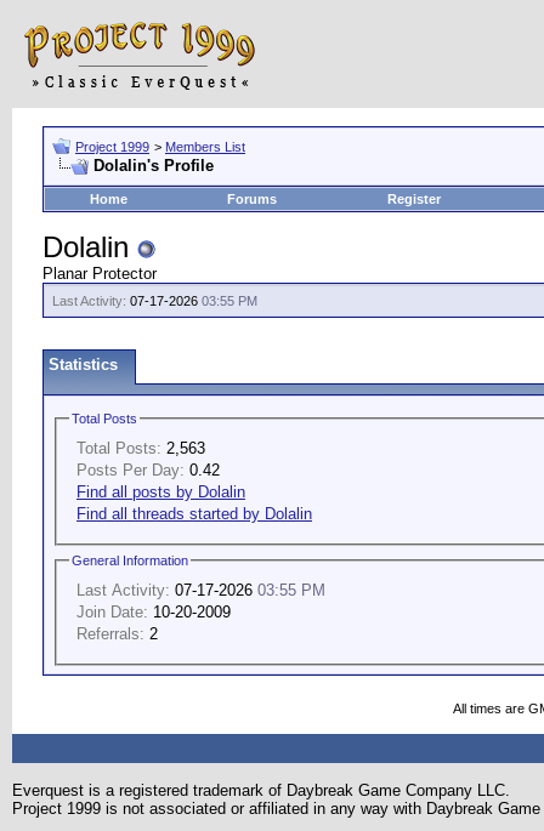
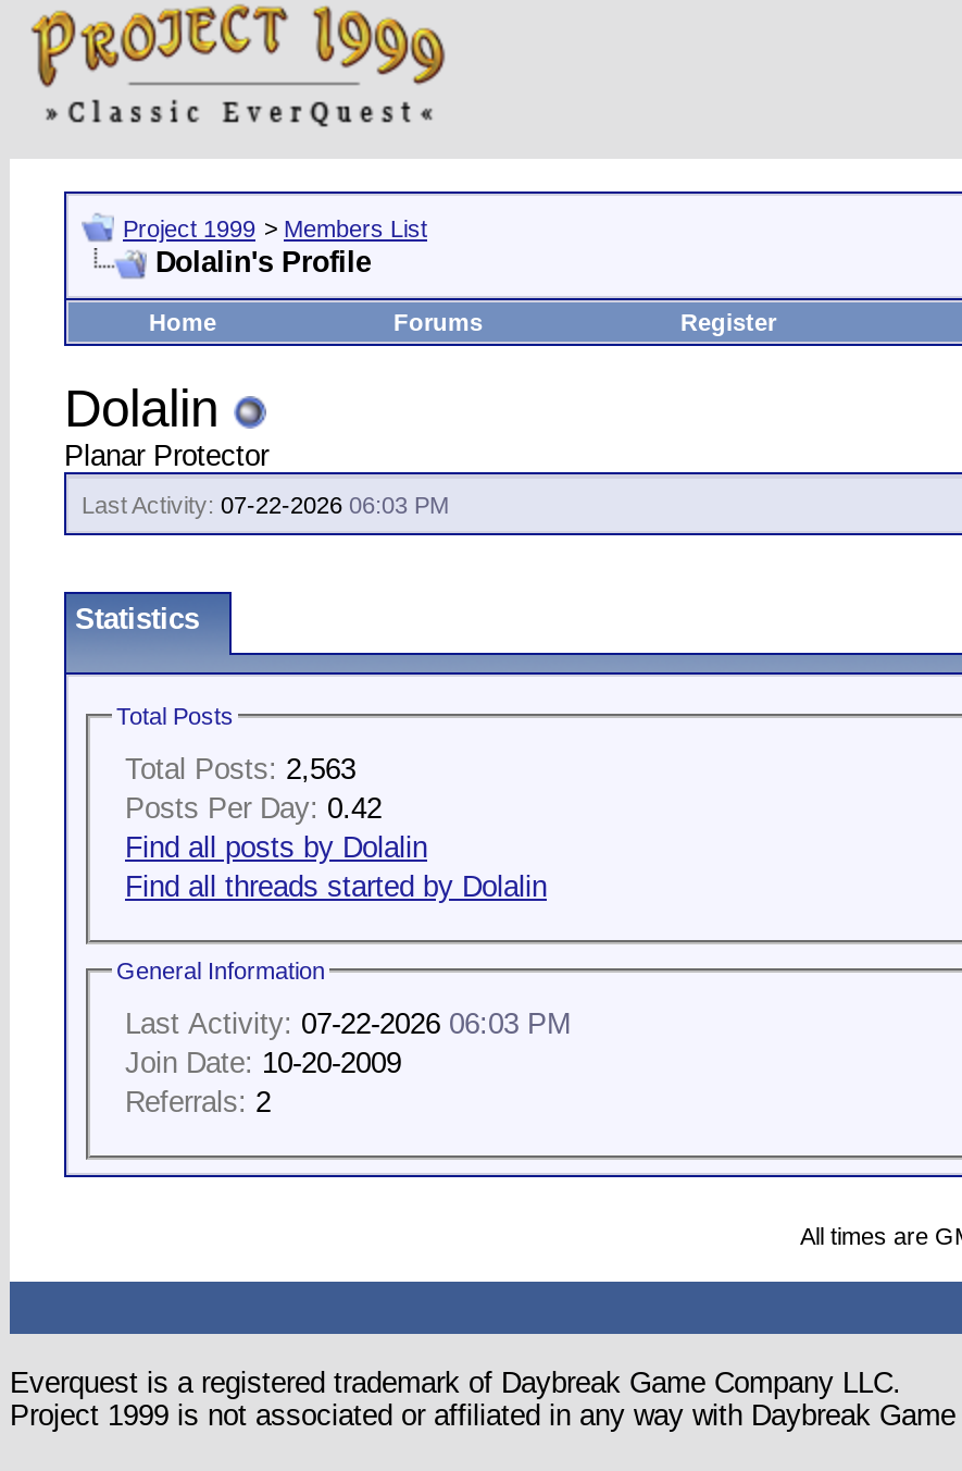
- Last Activity: 07-17-2026 03:55 PM
+ Last Activity: 07-22-2026 06:03 PM

- Last Activity: 07-17-2026 03:55 PM
+ Last Activity: 07-22-2026 06:03 PM
